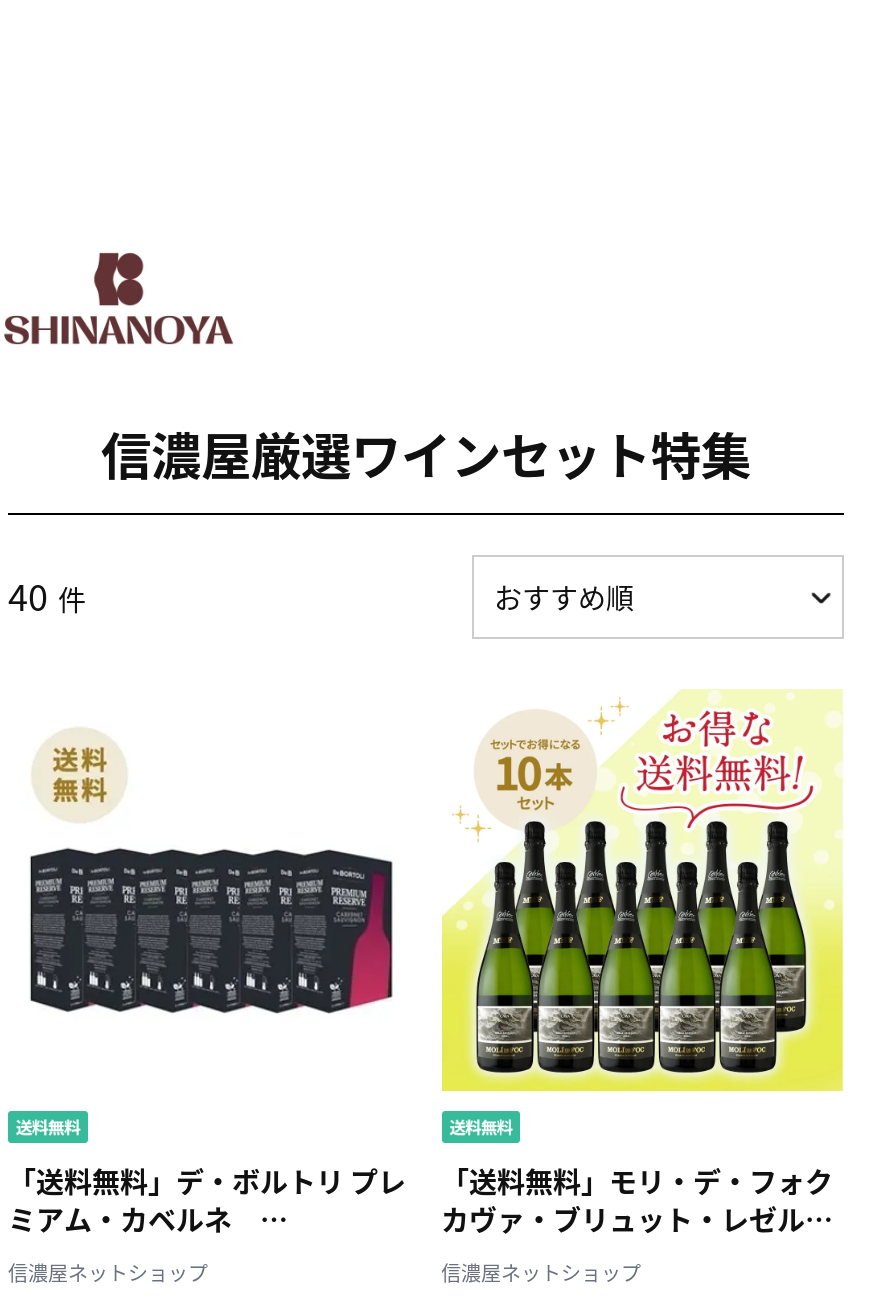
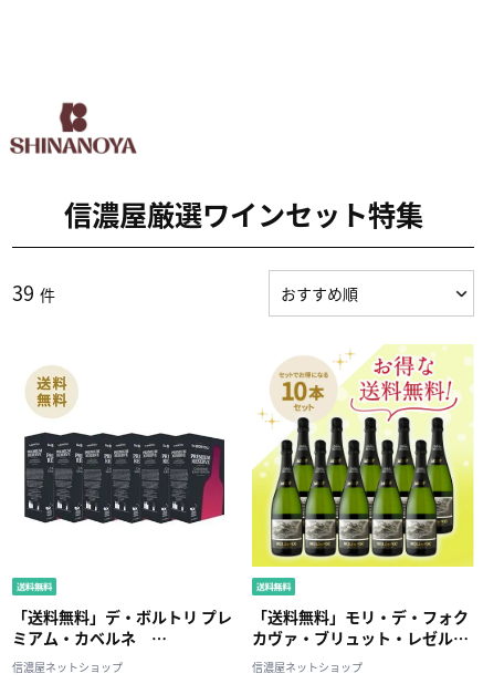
- 40 件
+ 39 件
